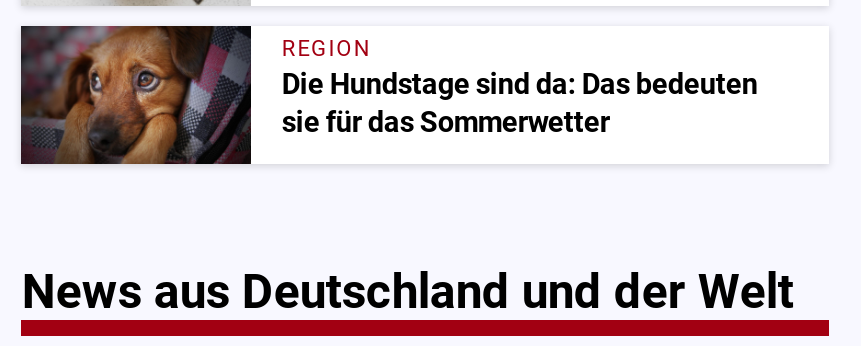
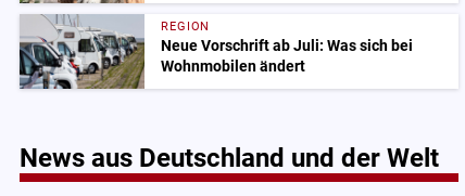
- [image]
- Die Hundstage sind da: Das bedeuten
- sie für das Sommerwetter
+ [image]
+ Neue Vorschrift ab Juli: Was sich bei
+ Wohnmobilen ändert
